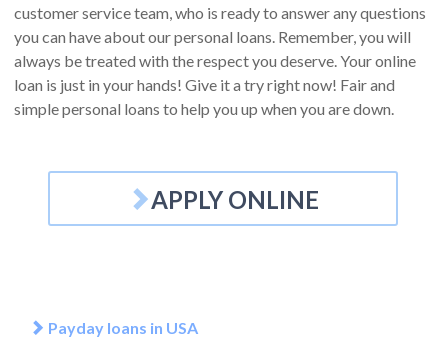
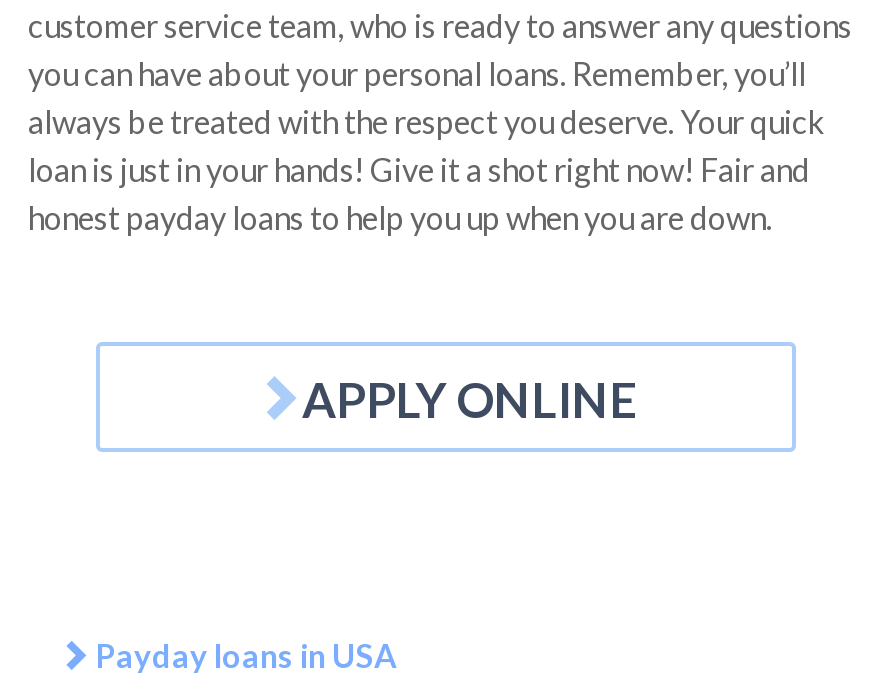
- you can have about our personal loans. Remember, you will
- always be treated with the respect you deserve. Your online
- loan is just in your hands! Give it a try right now! Fair and
- simple personal loans to help you up when you are down.
+ you can have about your personal loans. Remember, you’ll
+ always be treated with the respect you deserve. Your quick
+ loan is just in your hands! Give it a shot right now! Fair and
+ honest payday loans to help you up when you are down.
